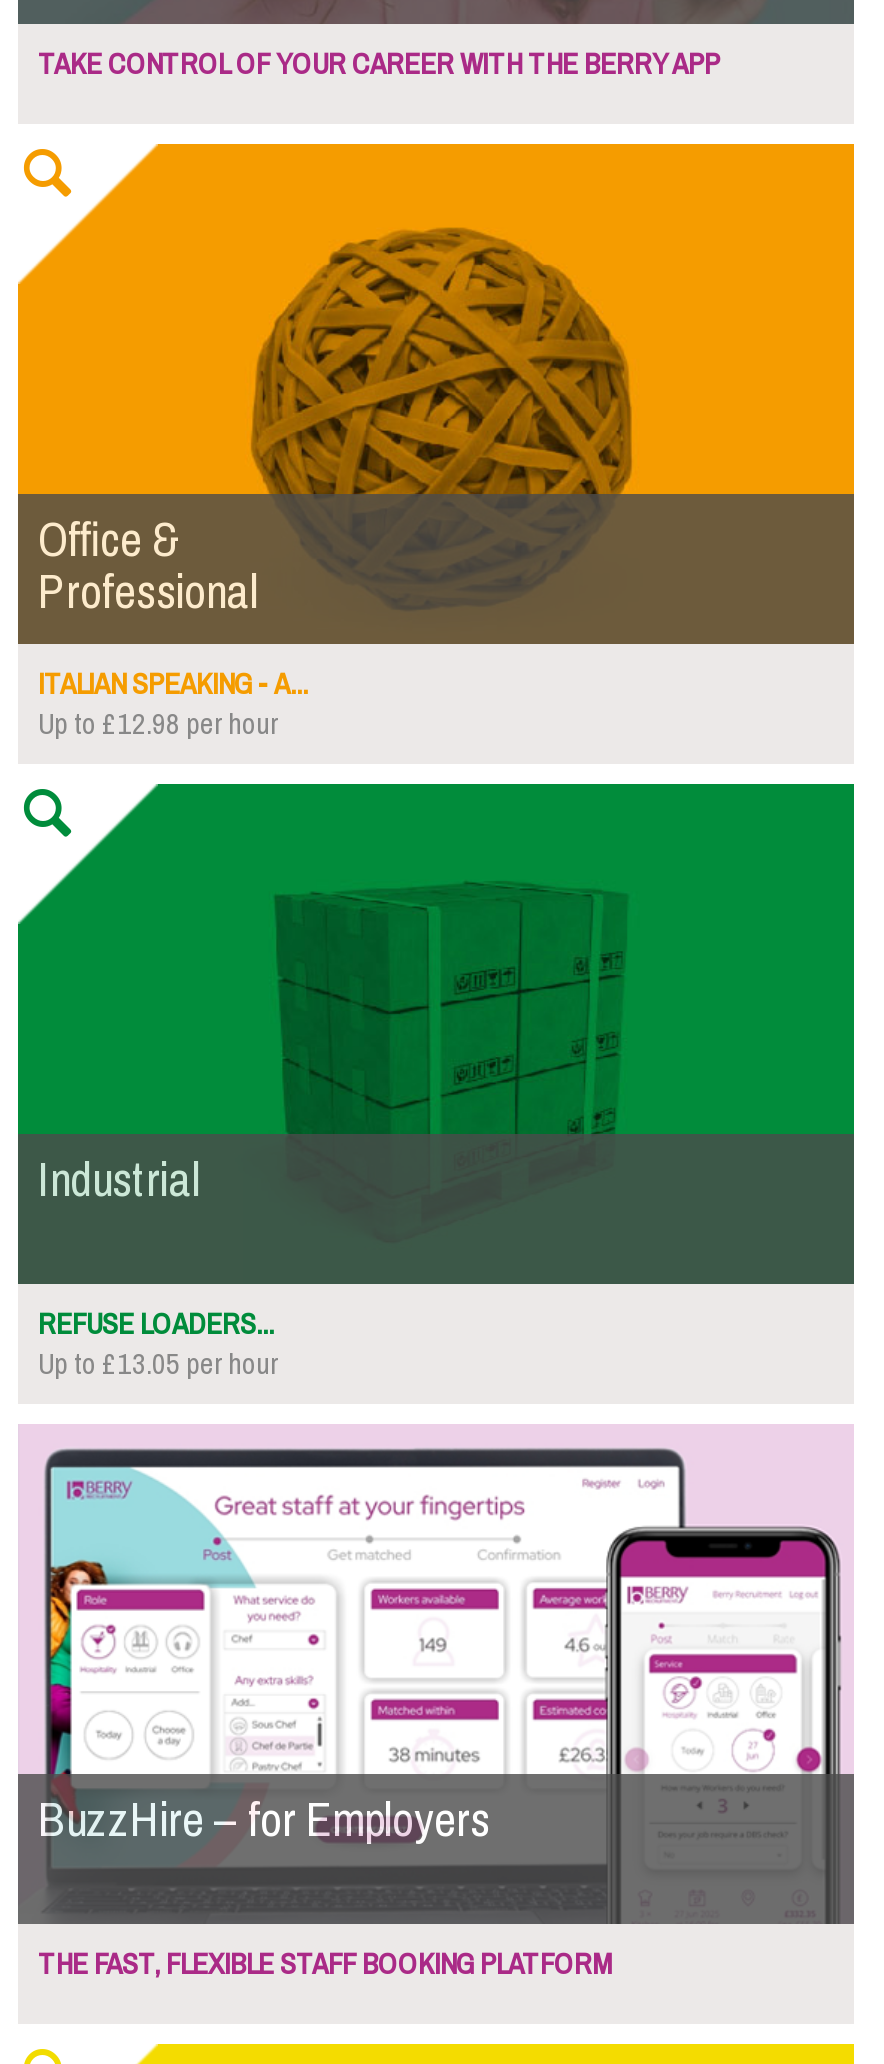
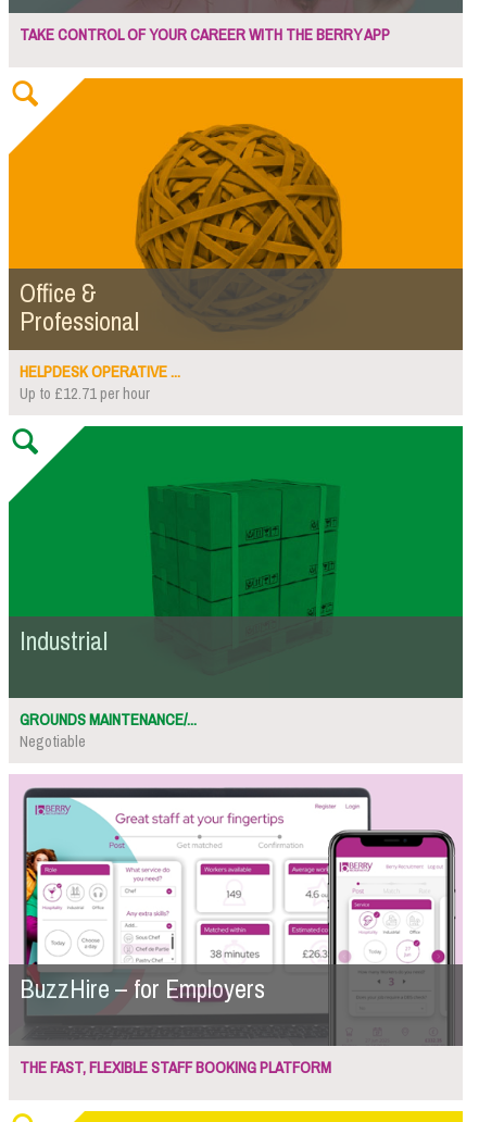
- ITALIAN SPEAKING - A...
- Up to £12.98 per hour
+ HELPDESK OPERATIVE ...
+ Up to £12.71 per hour

- REFUSE LOADERS...
- Up to £13.05 per hour
+ GROUNDS MAINTENANCE/...
+ Negotiable
